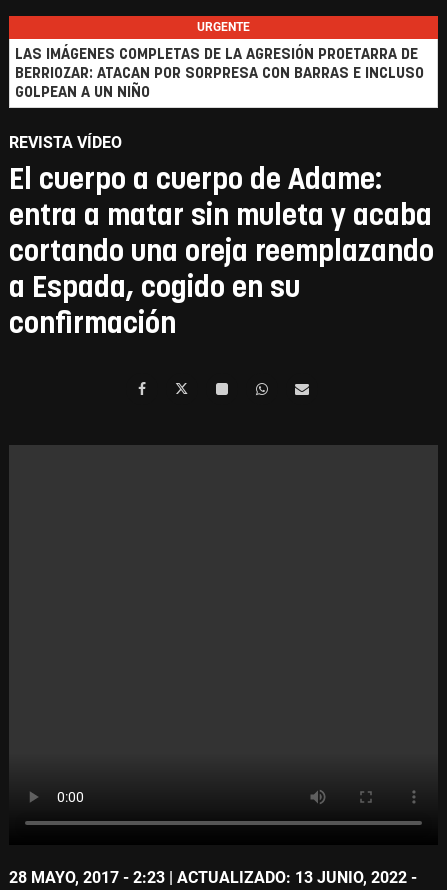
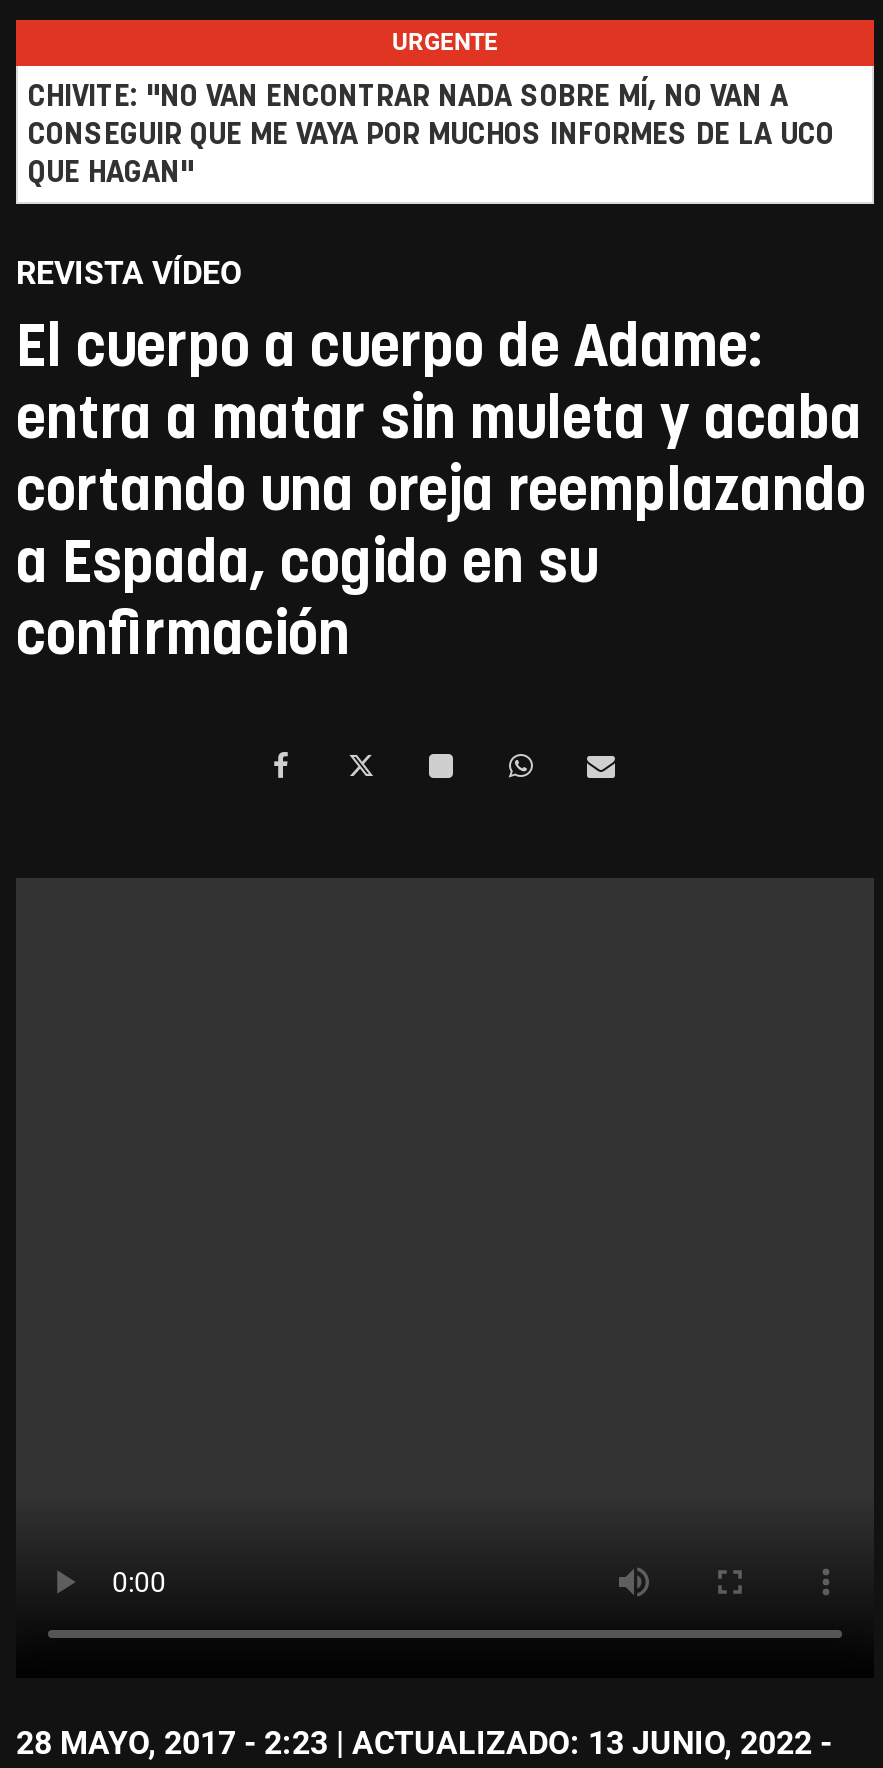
- LAS IMÁGENES COMPLETAS DE LA AGRESIÓN PROETARRA DE
- BERRIOZAR: ATACAN POR SORPRESA CON BARRAS E INCLUSO
- GOLPEAN A UN NIÑO
+ CHIVITE: "NO VAN ENCONTRAR NADA SOBRE MÍ, NO VAN A
+ CONSEGUIR QUE ME VAYA POR MUCHOS INFORMES DE LA UCO
+ QUE HAGAN"
